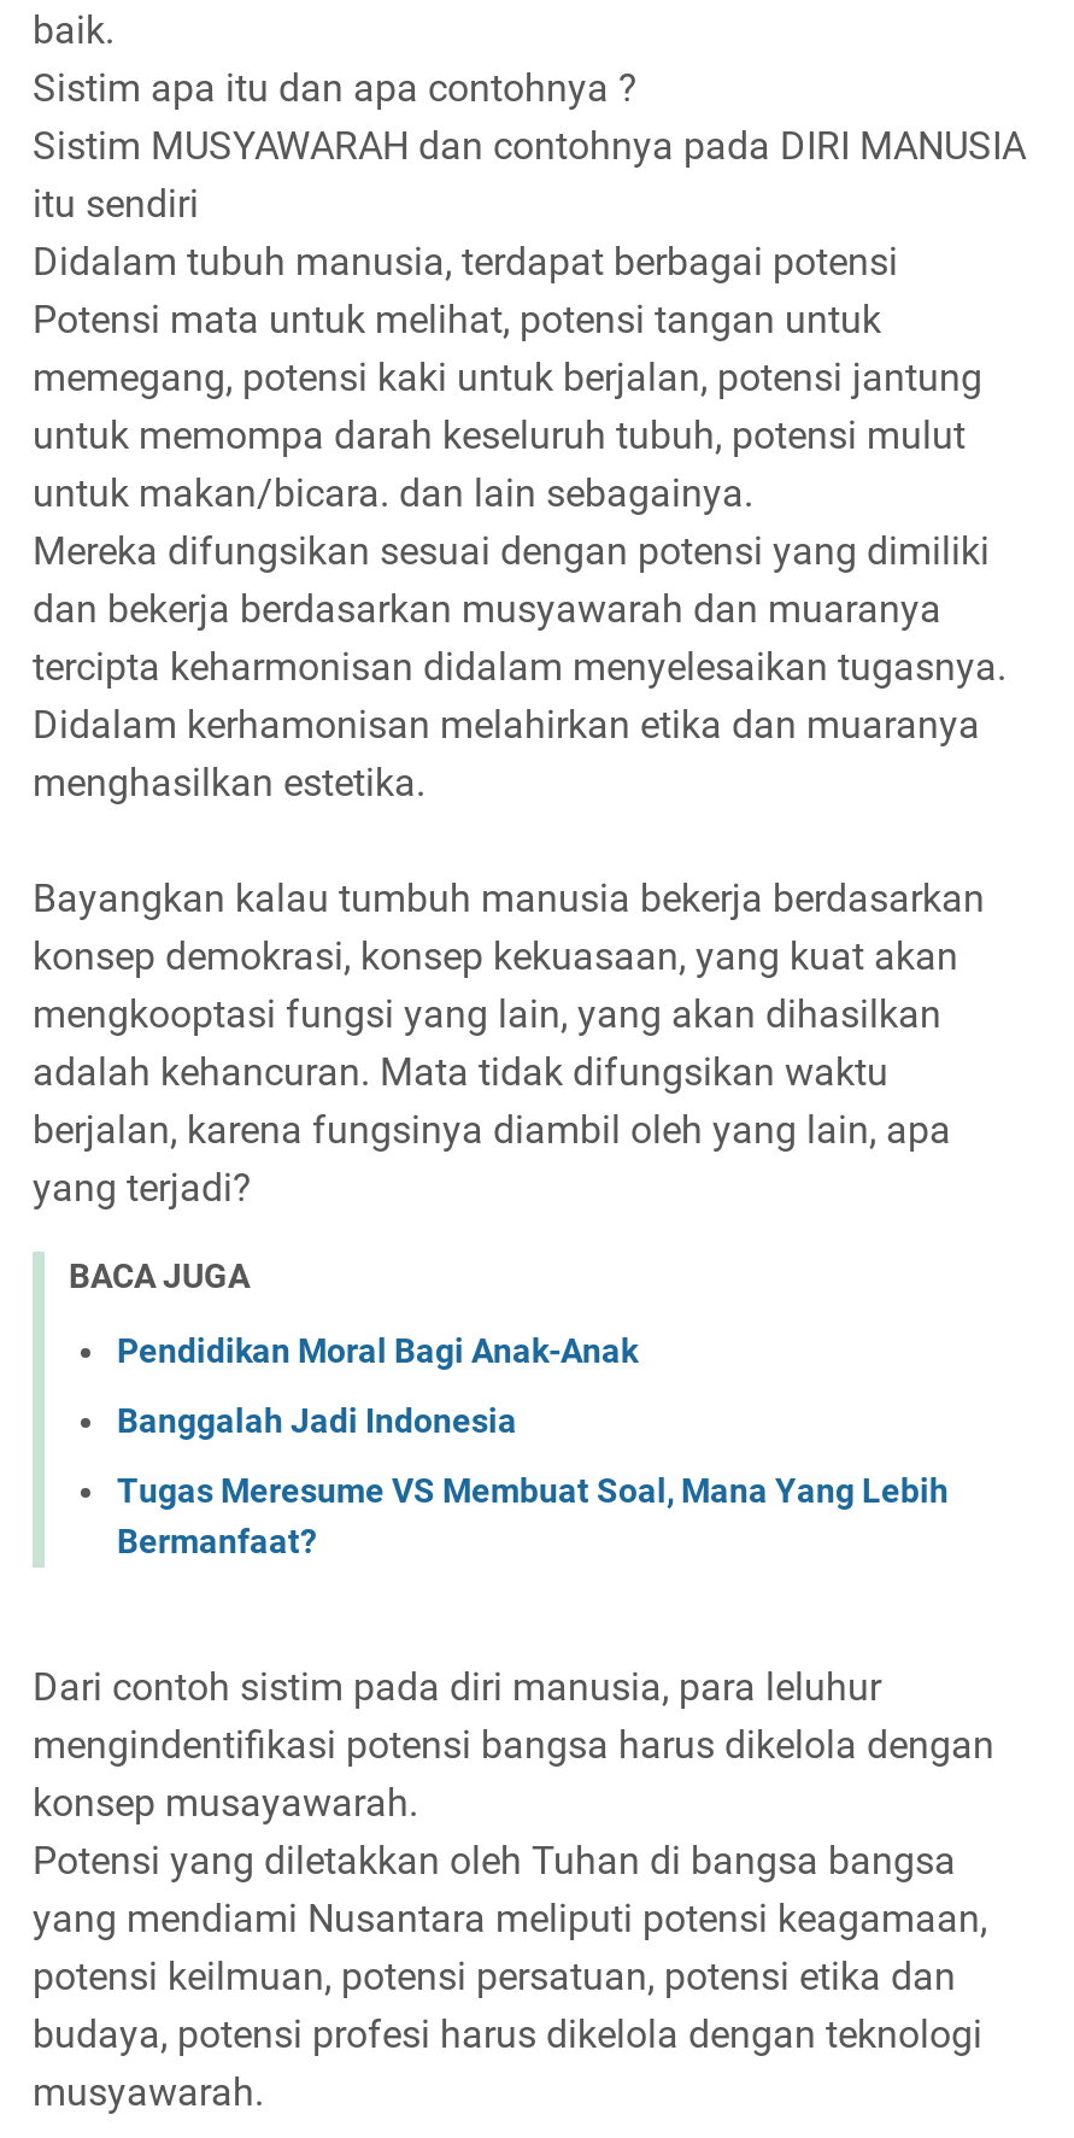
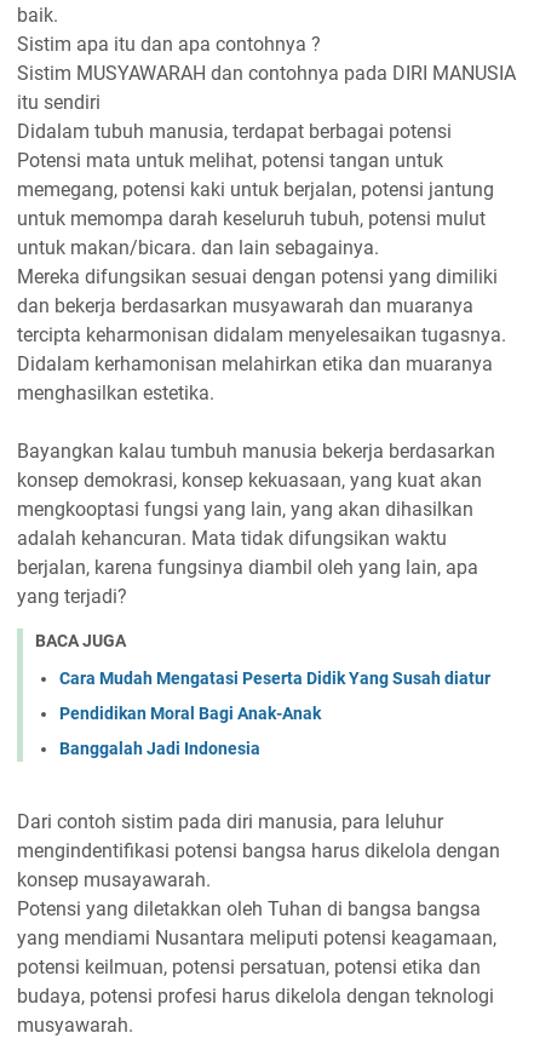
+ Cara Mudah Mengatasi Peserta Didik Yang Susah diatur

moved down: Pendidikan Moral Bagi Anak-Anak | Banggalah Jadi Indonesia

- Tugas Meresume VS Membuat Soal, Mana Yang Lebih
- Bermanfaat?
